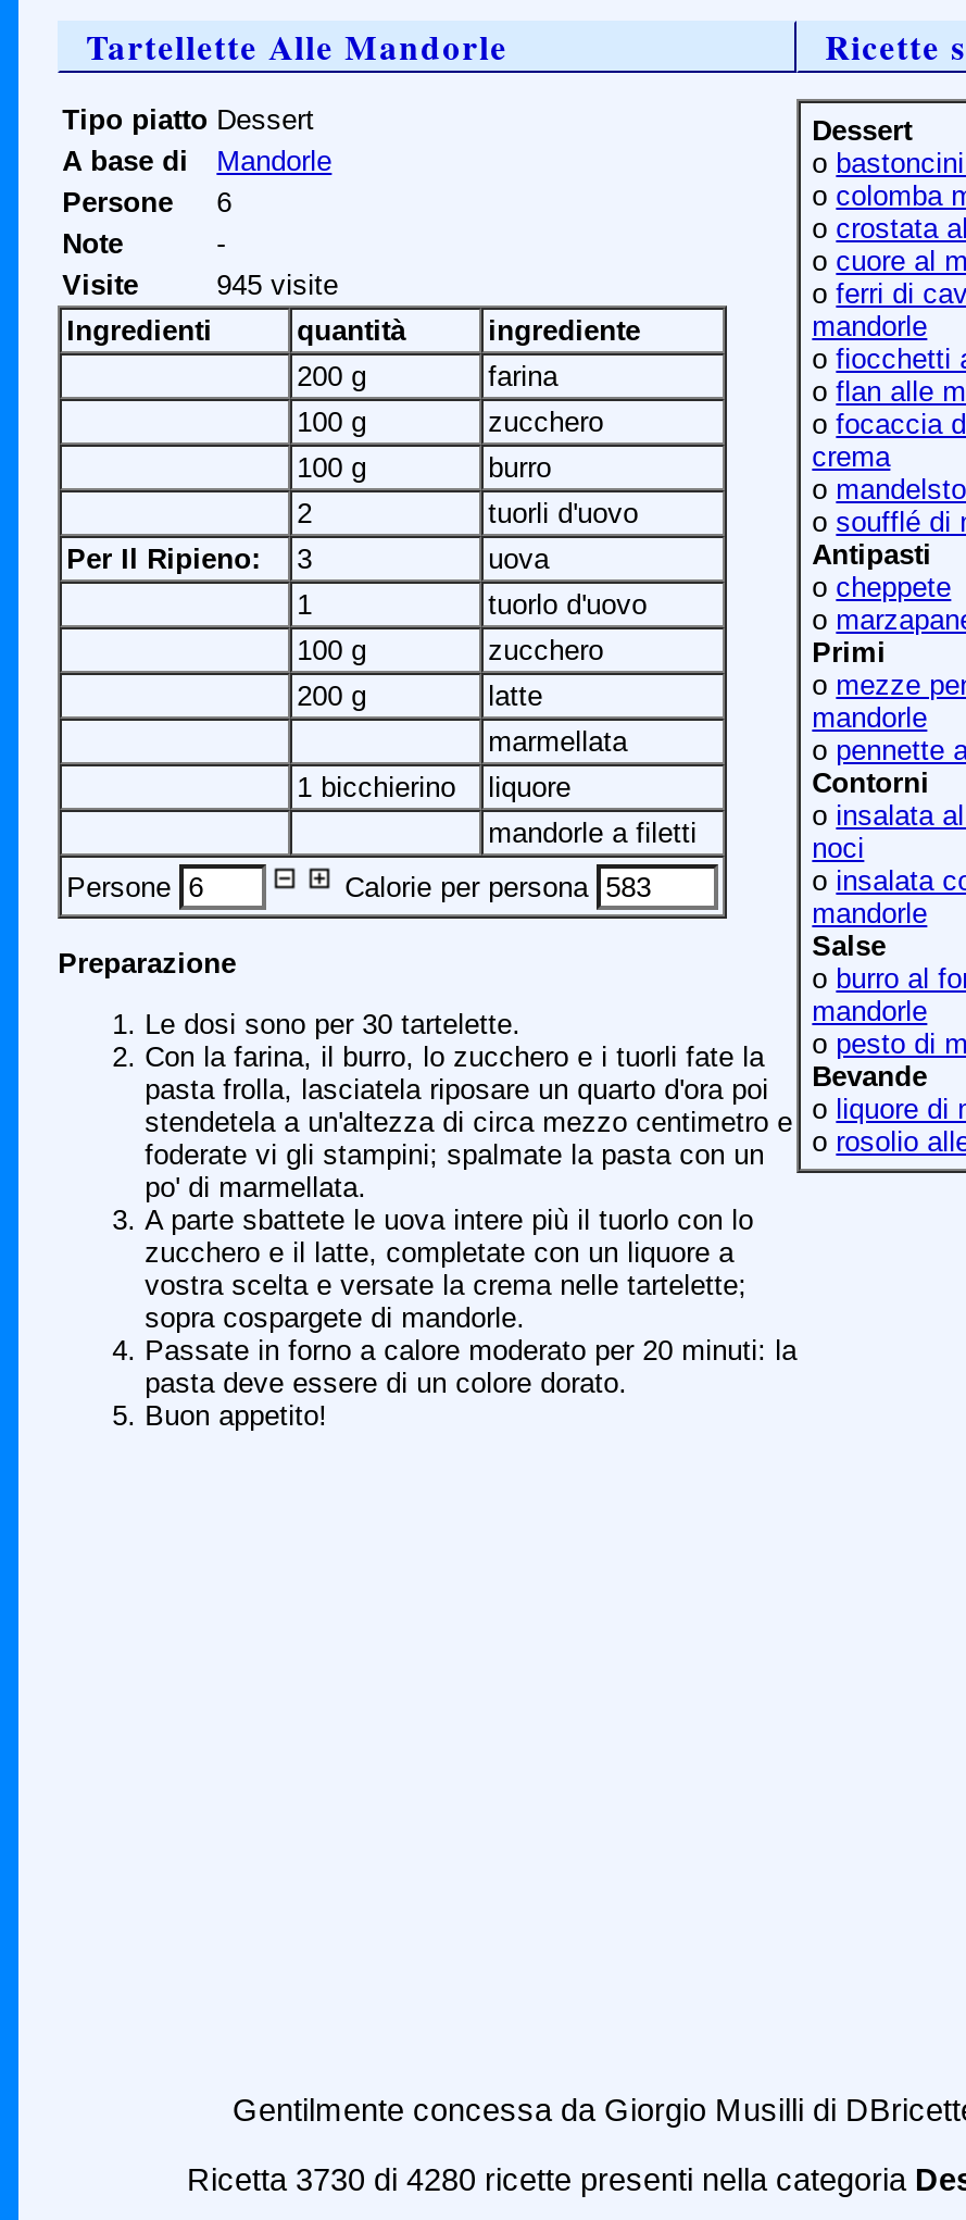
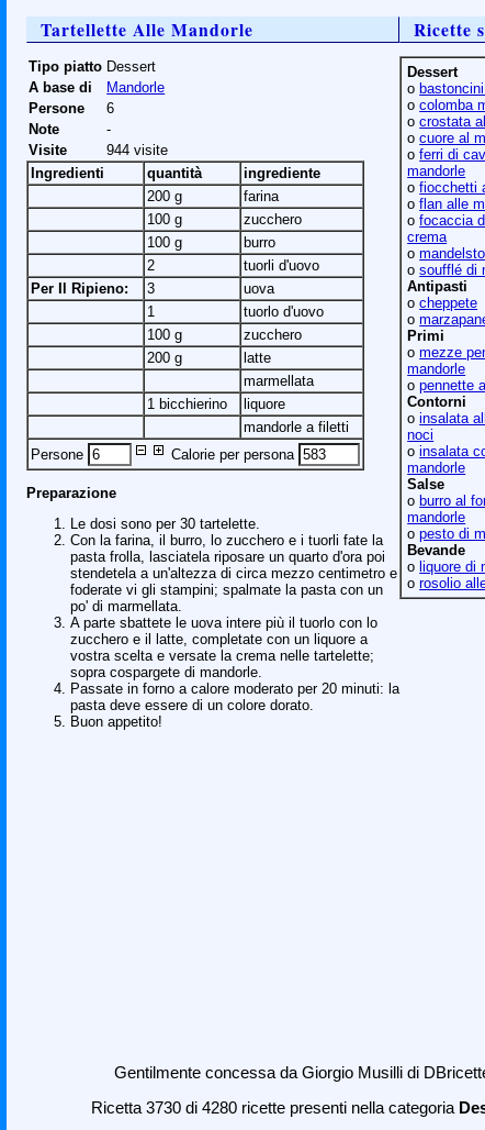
- 945 visite
+ 944 visite
